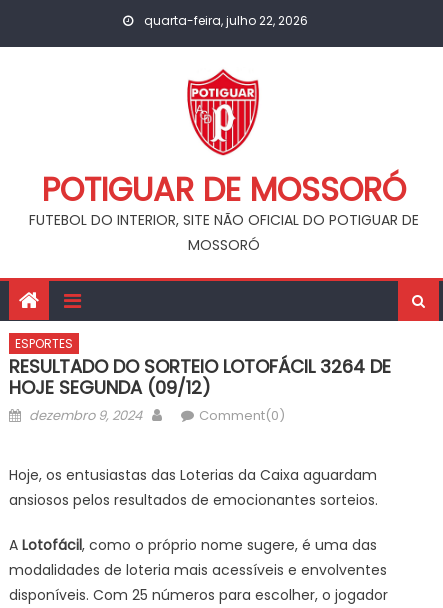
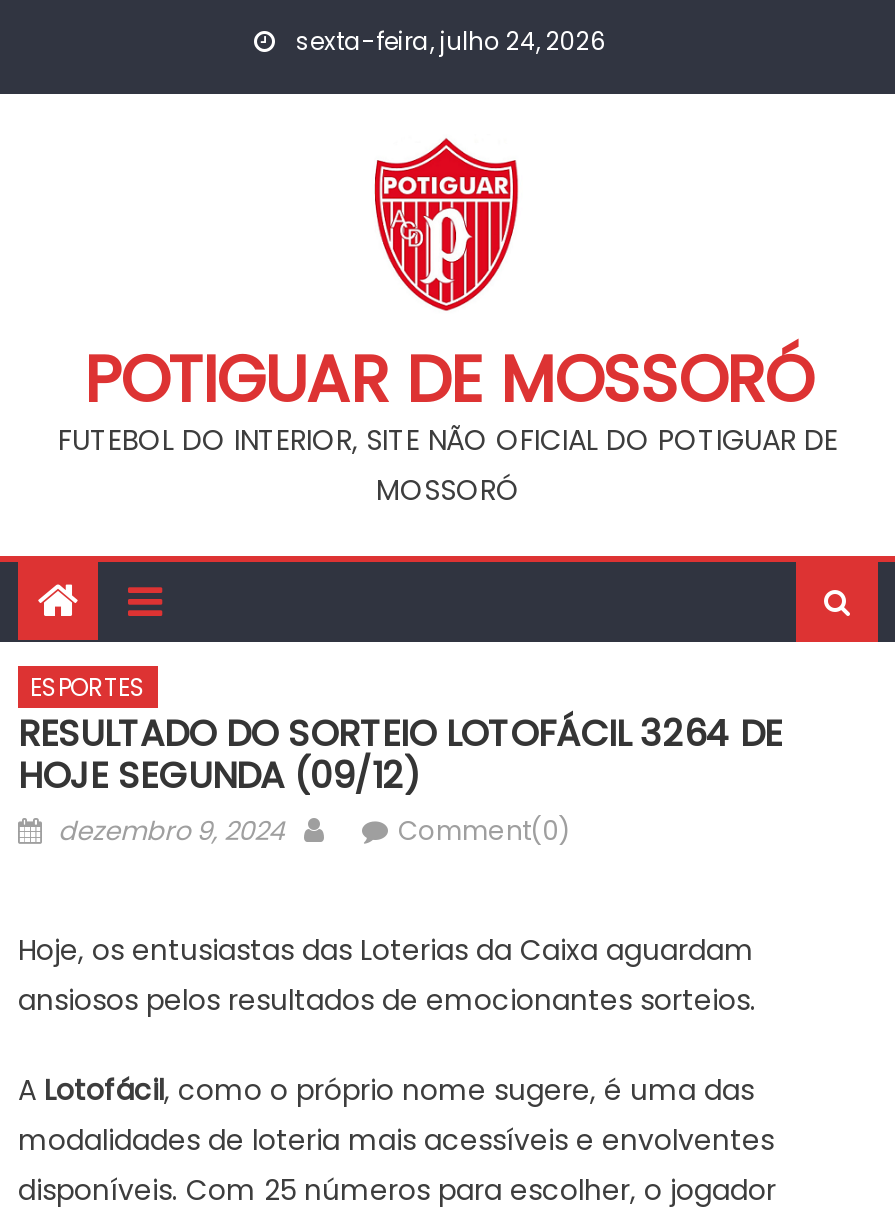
- quarta-feira, julho 22, 2026
+ sexta-feira, julho 24, 2026
